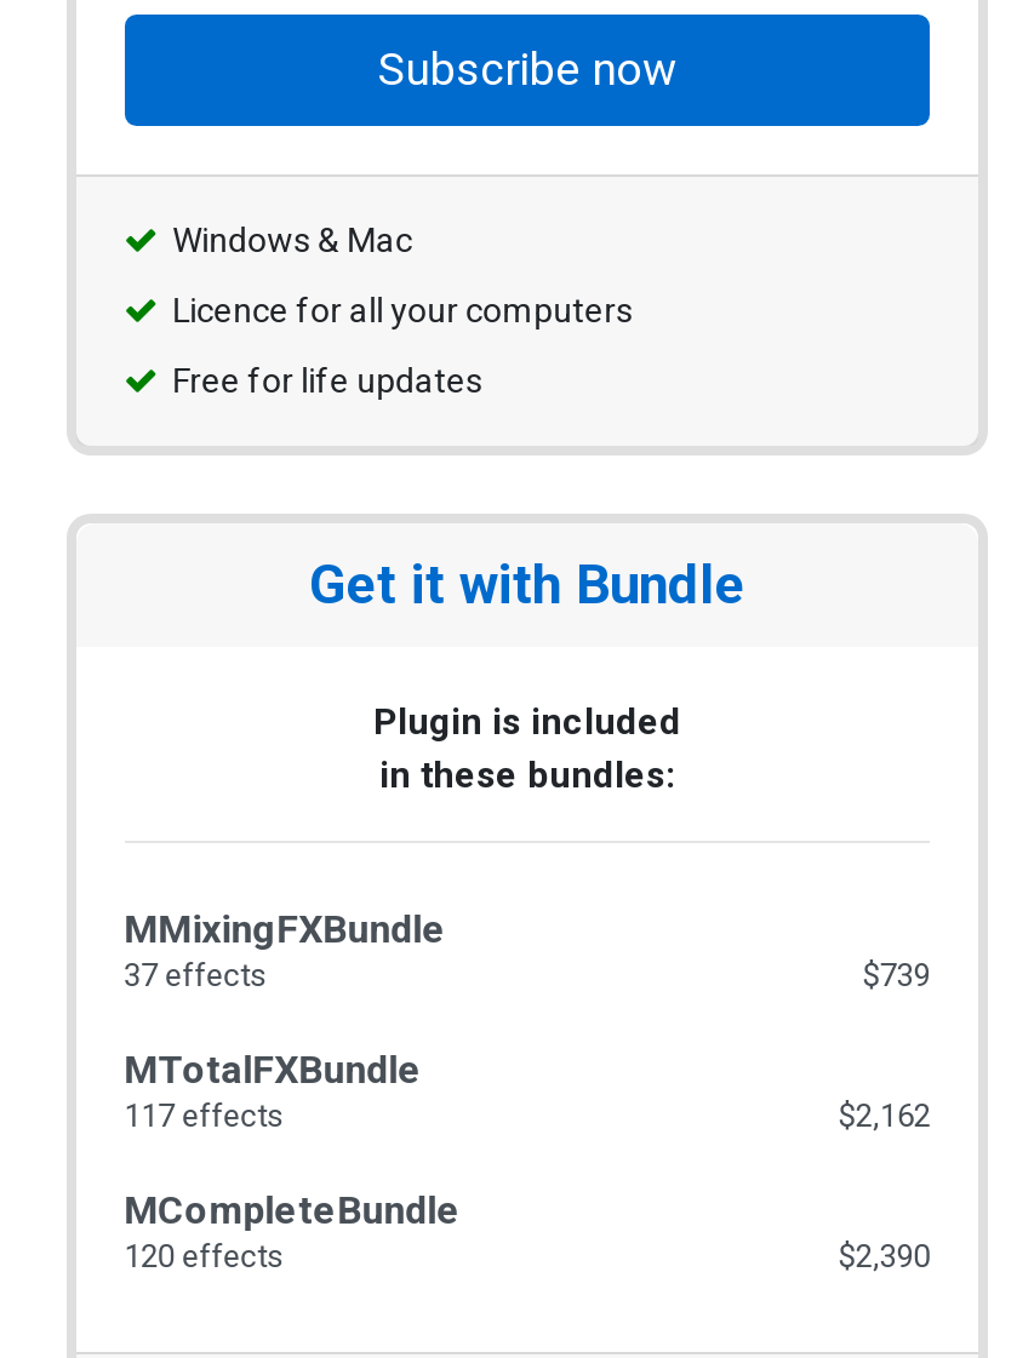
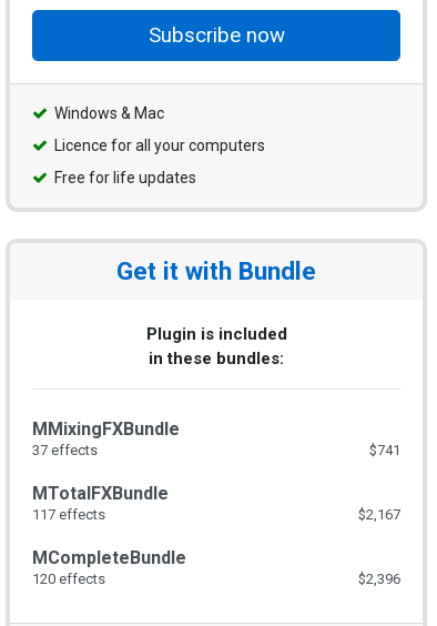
- $739
+ $741

- $2,162
+ $2,167

- $2,390
+ $2,396
